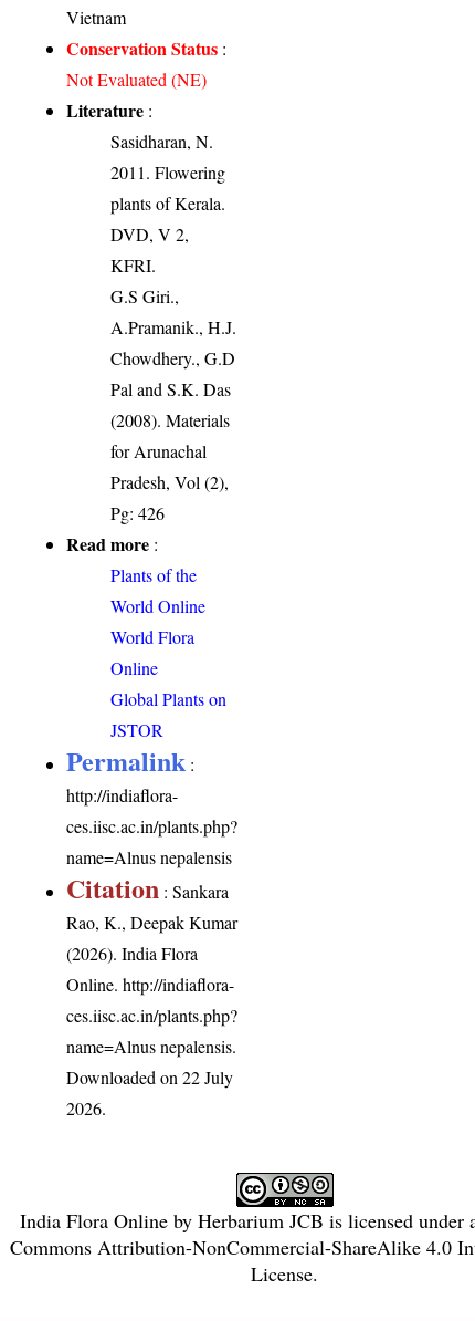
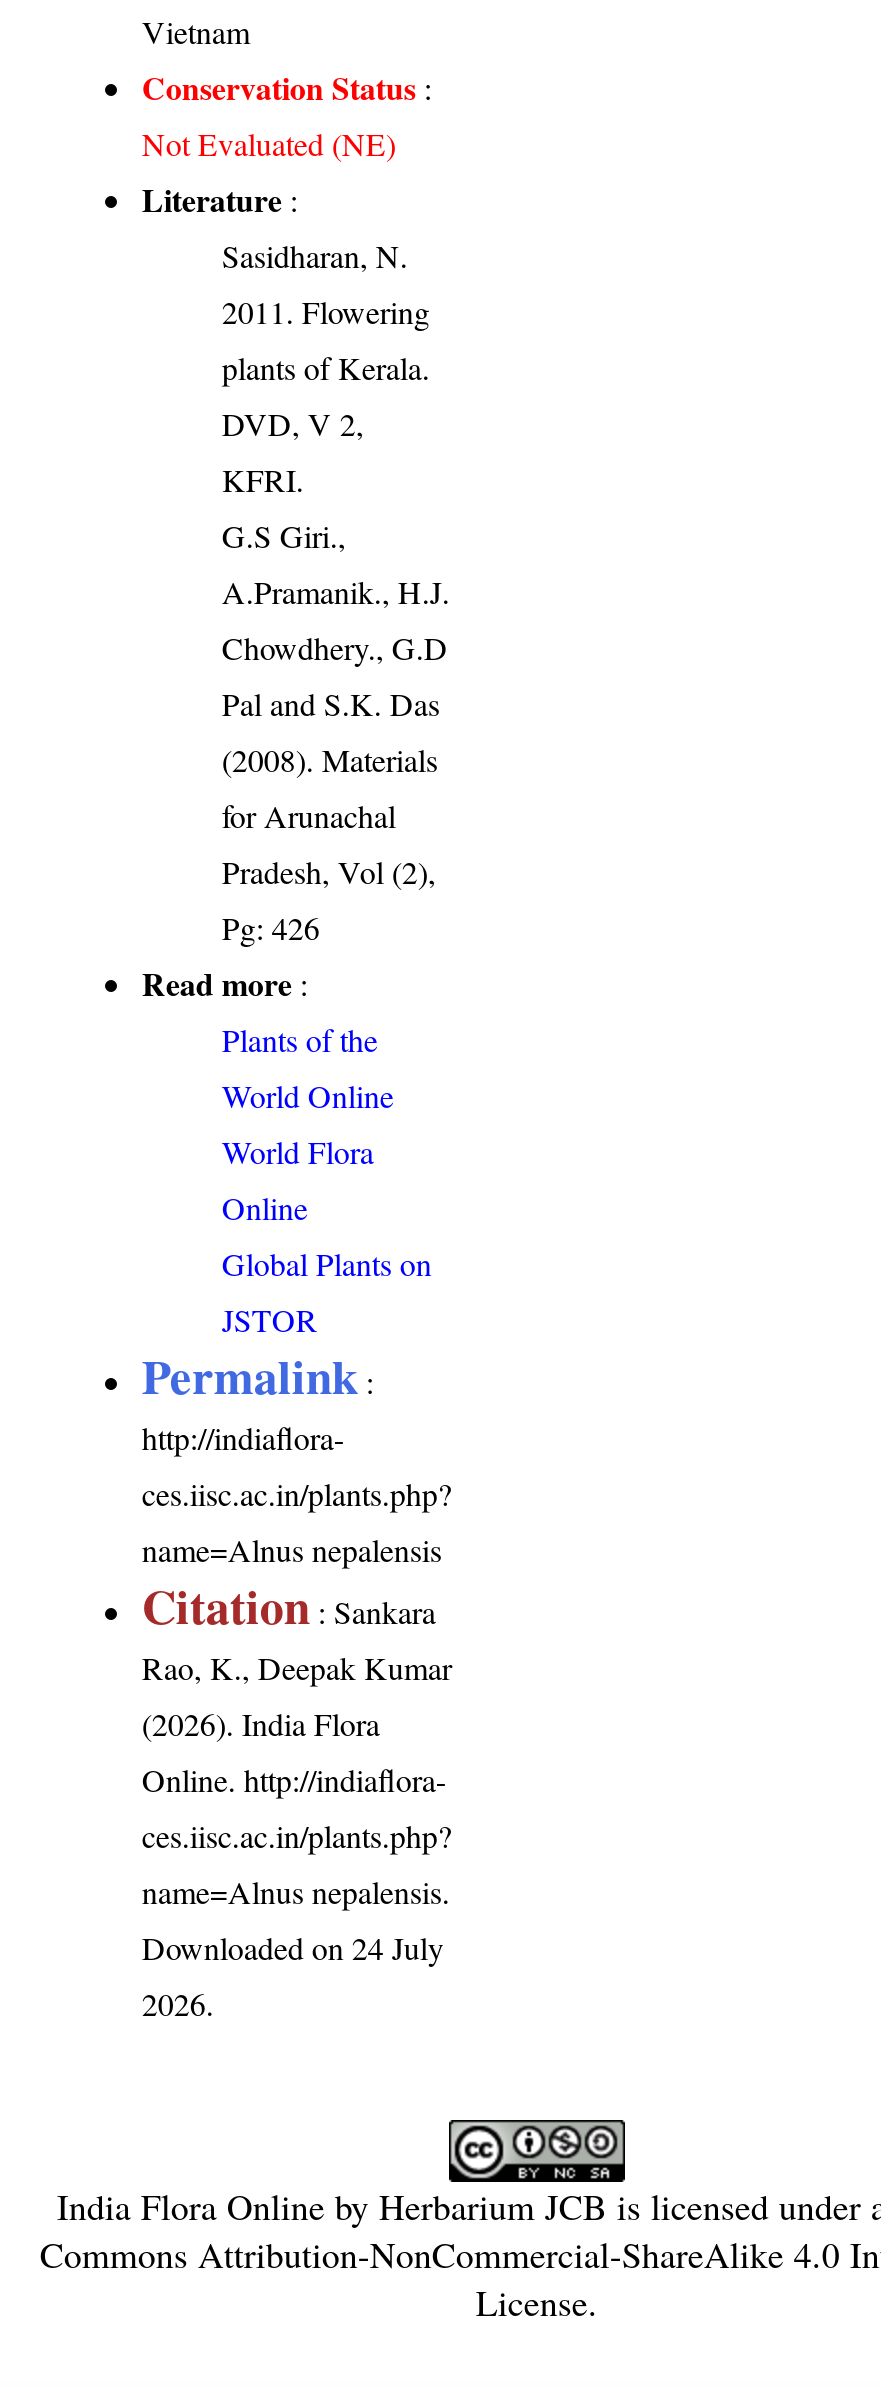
- Downloaded on 22 July
+ Downloaded on 24 July
